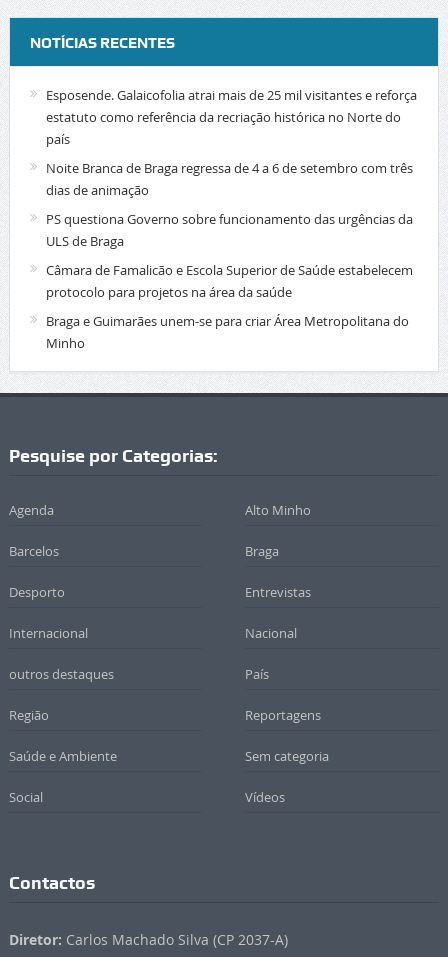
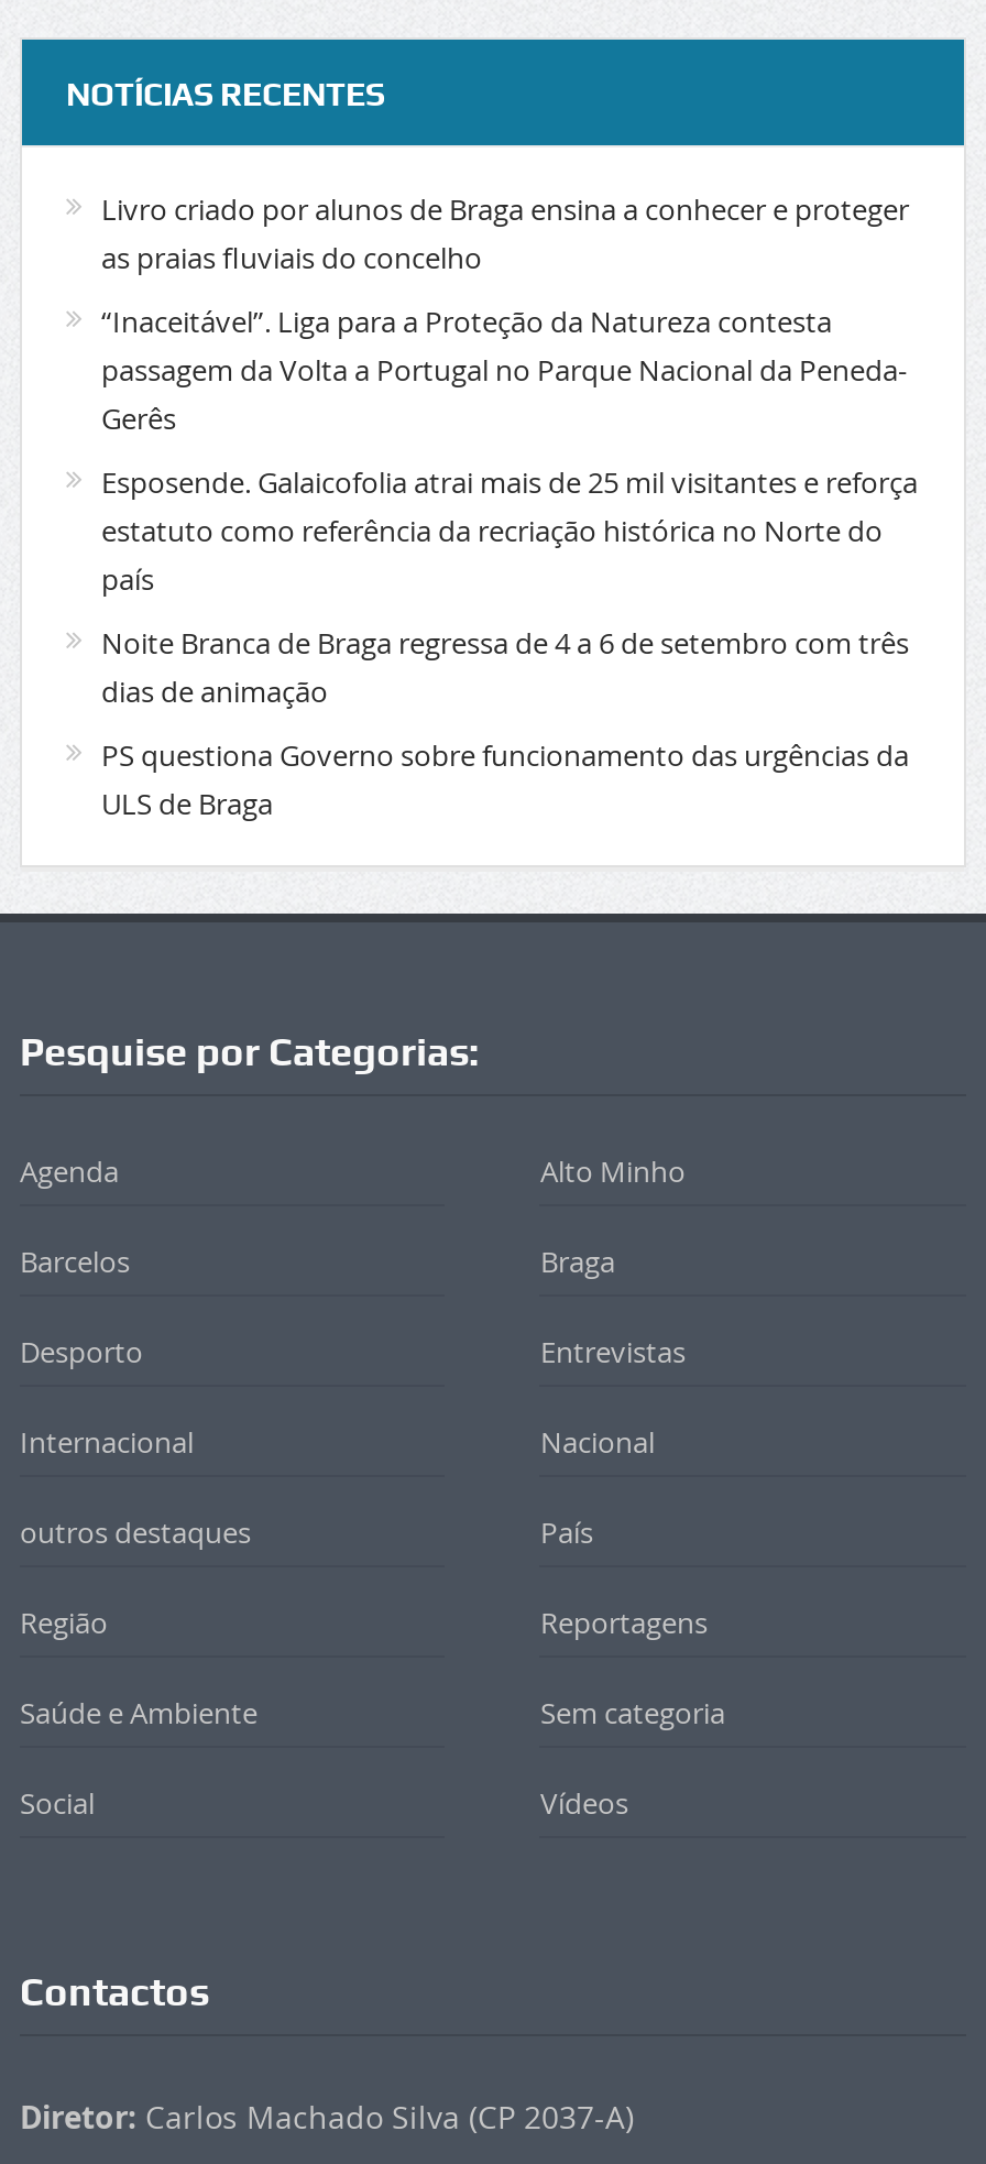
+ Livro criado por alunos de Braga ensina a conhecer e proteger
+ as praias fluviais do concelho
+ “Inaceitável”. Liga para a Proteção da Natureza contesta
+ passagem da Volta a Portugal no Parque Nacional da Peneda-
+ Gerês

moved down: Esposende. Galaicofolia atrai mais de 25 mil visitantes e reforça | estatuto como referência da recriação histórica no Norte do | país | Noite Branca de Braga regressa de 4 a 6 de setembro com três | dias de animação | PS questiona Governo sobre funcionamento das urgências da | ULS de Braga

- Câmara de Famalicão e Escola Superior de Saúde estabelecem
- protocolo para projetos na área da saúde
- Braga e Guimarães unem-se para criar Área Metropolitana do
- Minho
